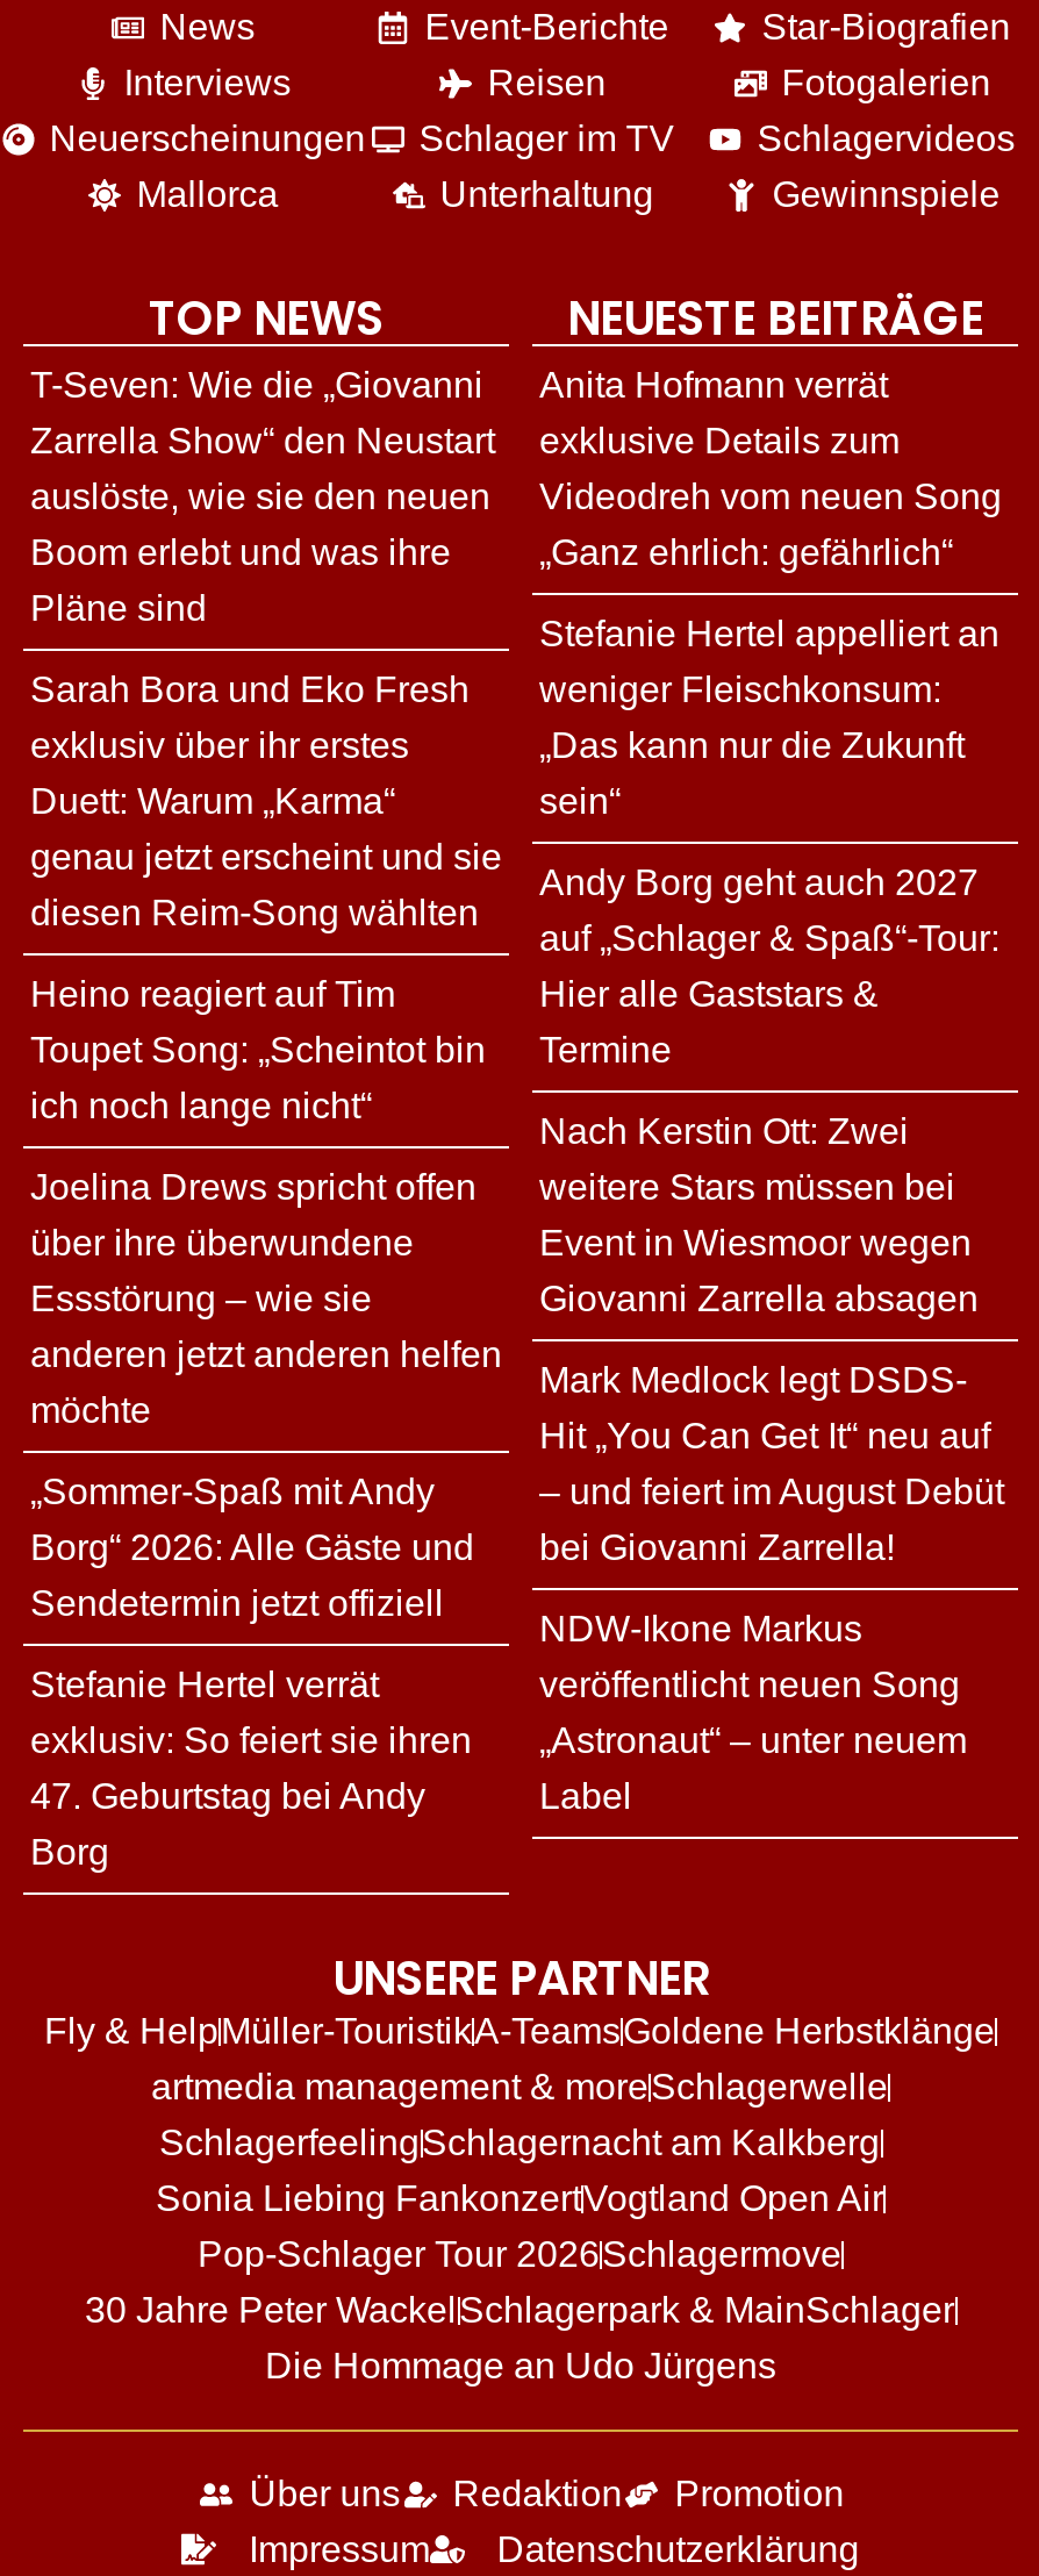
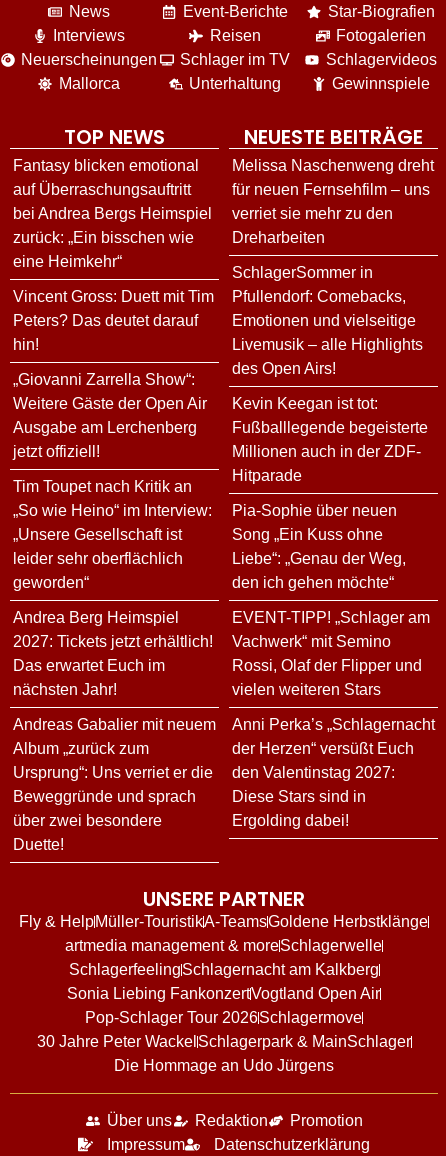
- T-Seven: Wie die „Giovanni
- Zarrella Show“ den Neustart
- auslöste, wie sie den neuen
- Boom erlebt und was ihre
- Pläne sind
+ Fantasy blicken emotional
+ auf Überraschungsauftritt
+ bei Andrea Bergs Heimspiel
+ zurück: „Ein bisschen wie
+ eine Heimkehr“

- Anita Hofmann verrät
- exklusive Details zum
- Videodreh vom neuen Song
- „Ganz ehrlich: gefährlich“
+ Melissa Naschenweng dreht
+ für neuen Fernsehfilm – uns
+ verriet sie mehr zu den
+ Dreharbeiten

- Stefanie Hertel appelliert an
- weniger Fleischkonsum:
- „Das kann nur die Zukunft
- sein“
+ SchlagerSommer in
+ Pfullendorf: Comebacks,
+ Emotionen und vielseitige
+ Livemusik – alle Highlights
+ des Open Airs!

- Sarah Bora und Eko Fresh
- exklusiv über ihr erstes
- Duett: Warum „Karma“
- genau jetzt erscheint und sie
- diesen Reim-Song wählten
+ Vincent Gross: Duett mit Tim
+ Peters? Das deutet darauf
+ hin!

- Andy Borg geht auch 2027
- auf „Schlager & Spaß“-Tour:
- Hier alle Gaststars &
- Termine
+ Kevin Keegan ist tot:
+ Fußballlegende begeisterte
+ Millionen auch in der ZDF-
+ Hitparade

- Heino reagiert auf Tim
- Toupet Song: „Scheintot bin
- ich noch lange nicht“
+ „Giovanni Zarrella Show“:
+ Weitere Gäste der Open Air
+ Ausgabe am Lerchenberg
+ jetzt offiziell!

- Nach Kerstin Ott: Zwei
- weitere Stars müssen bei
- Event in Wiesmoor wegen
- Giovanni Zarrella absagen
+ Pia-Sophie über neuen
+ Song „Ein Kuss ohne
+ Liebe“: „Genau der Weg,
+ den ich gehen möchte“

- Joelina Drews spricht offen
- über ihre überwundene
- Essstörung – wie sie
- anderen jetzt anderen helfen
- möchte
+ Tim Toupet nach Kritik an
+ „So wie Heino“ im Interview:
+ „Unsere Gesellschaft ist
+ leider sehr oberflächlich
+ geworden“

- Mark Medlock legt DSDS-
- Hit „You Can Get It“ neu auf
- – und feiert im August Debüt
- bei Giovanni Zarrella!
+ EVENT-TIPP! „Schlager am
+ Vachwerk“ mit Semino
+ Rossi, Olaf der Flipper und
+ vielen weiteren Stars

- „Sommer-Spaß mit Andy
- Borg“ 2026: Alle Gäste und
- Sendetermin jetzt offiziell
+ Andrea Berg Heimspiel
+ 2027: Tickets jetzt erhältlich!
+ Das erwartet Euch im
+ nächsten Jahr!

- NDW-Ikone Markus
- veröffentlicht neuen Song
- „Astronaut“ – unter neuem
- Label
+ Anni Perka’s „Schlagernacht
+ der Herzen“ versüßt Euch
+ den Valentinstag 2027:
+ Diese Stars sind in
+ Ergolding dabei!

- Stefanie Hertel verrät
- exklusiv: So feiert sie ihren
- 47. Geburtstag bei Andy
- Borg
+ Andreas Gabalier mit neuem
+ Album „zurück zum
+ Ursprung“: Uns verriet er die
+ Beweggründe und sprach
+ über zwei besondere
+ Duette!
